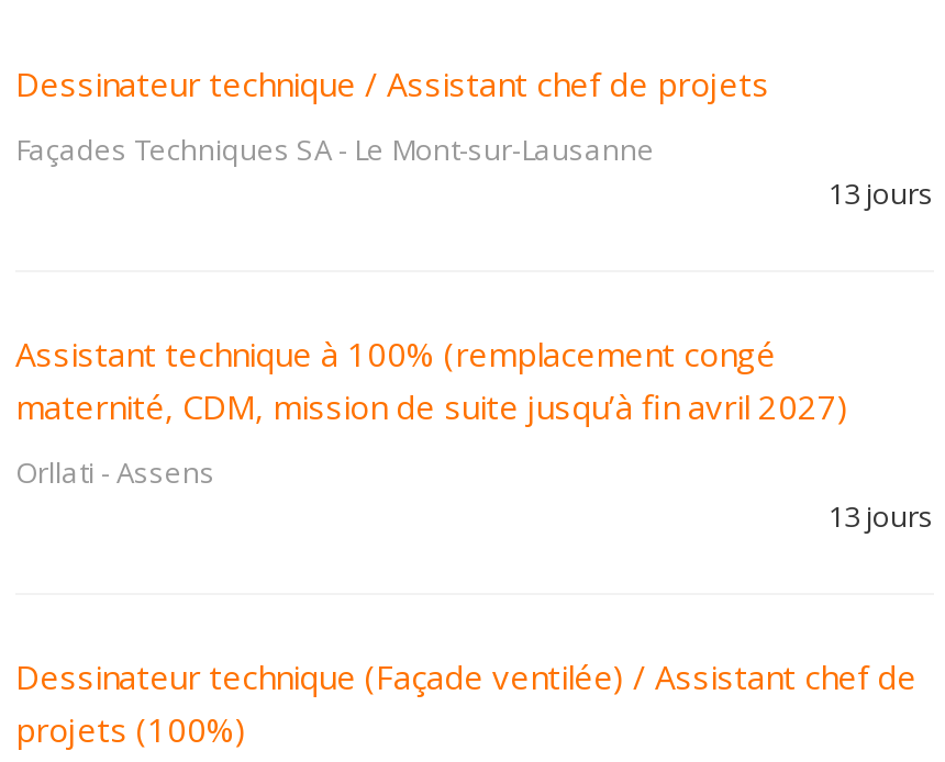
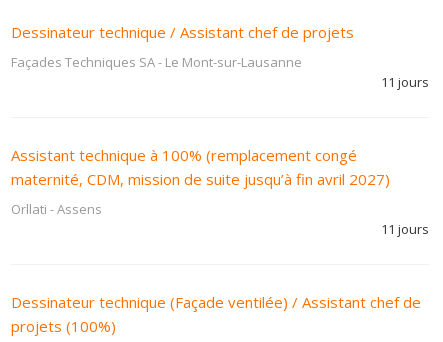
- 13 jours
+ 11 jours

- 13 jours
+ 11 jours
